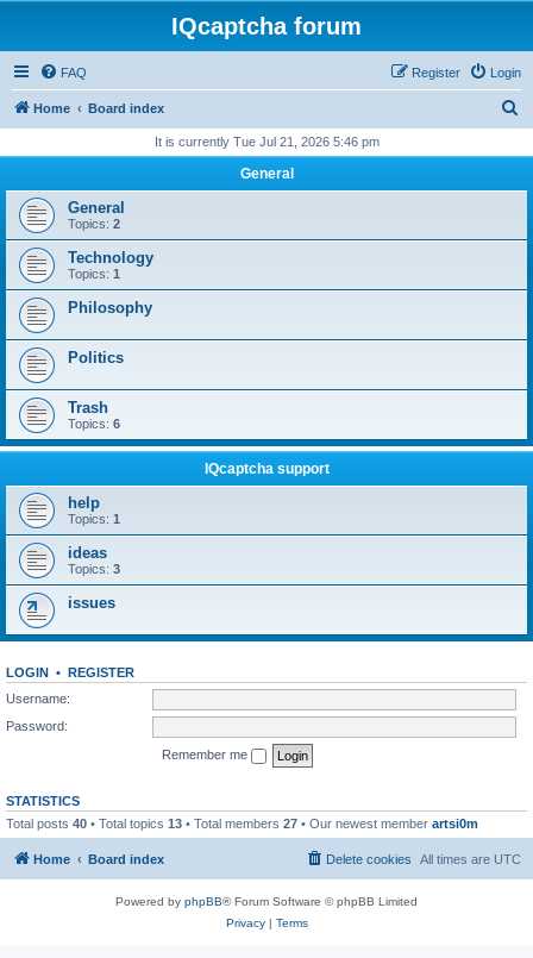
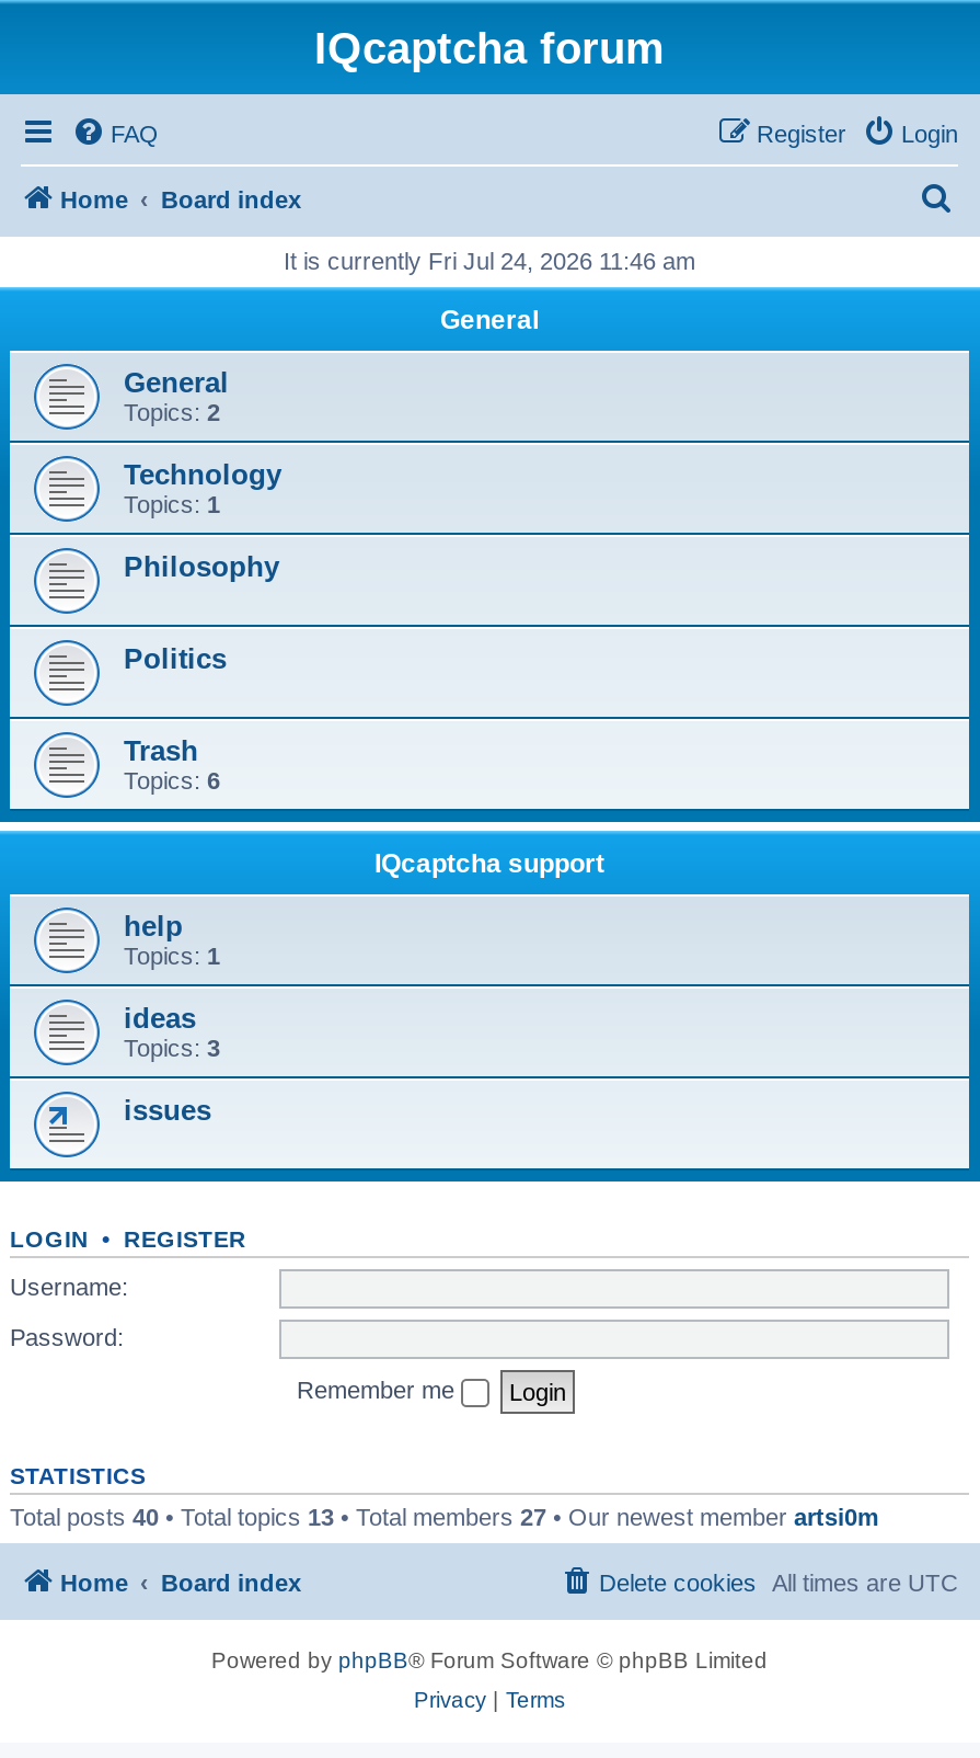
- It is currently Tue Jul 21, 2026 5:46 pm
+ It is currently Fri Jul 24, 2026 11:46 am
